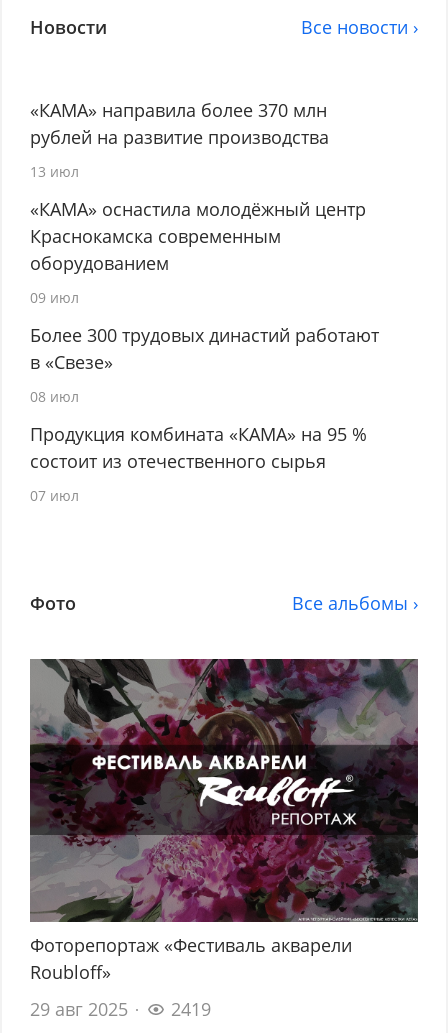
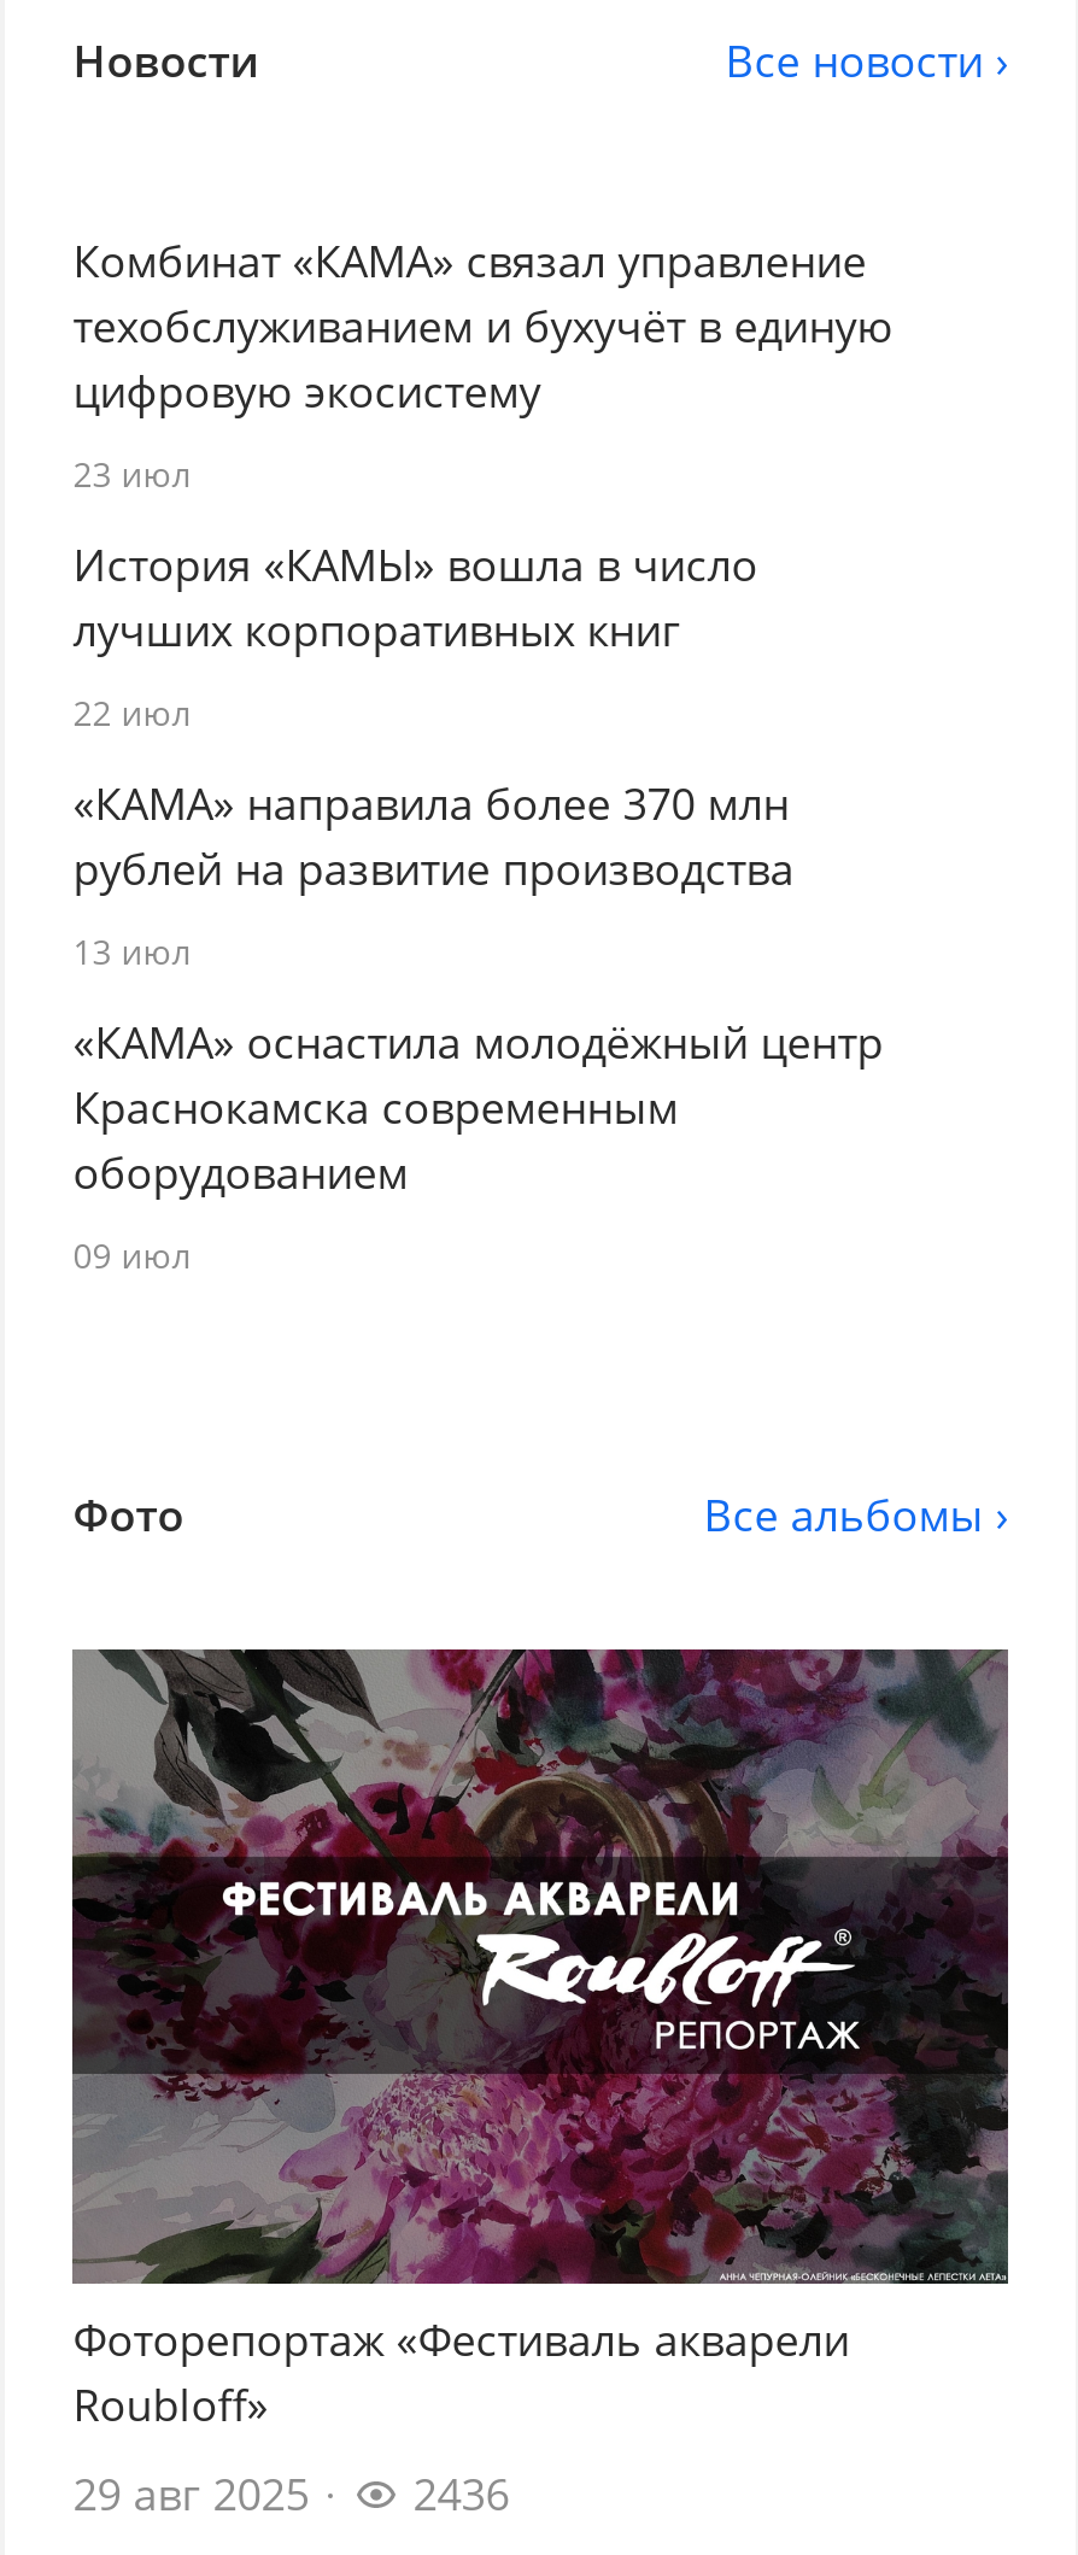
+ Комбинат «КАМА» связал управление
+ техобслуживанием и бухучёт в единую
+ цифровую экосистему
+ 23 июл
+ История «КАМЫ» вошла в число
+ лучших корпоративных книг
+ 22 июл

moved down: «КАМА» направила более 370 млн | рублей на развитие производства | 13 июл | «КАМА» оснастила молодёжный центр | Краснокамска современным | оборудованием | 09 июл

- Более 300 трудовых династий работают
- в «Свезе»
- 08 июл
- Продукция комбината «КАМА» на 95 %
- состоит из отечественного сырья
- 07 июл

- 29 авг 2025 2419
+ 29 авг 2025 2436
